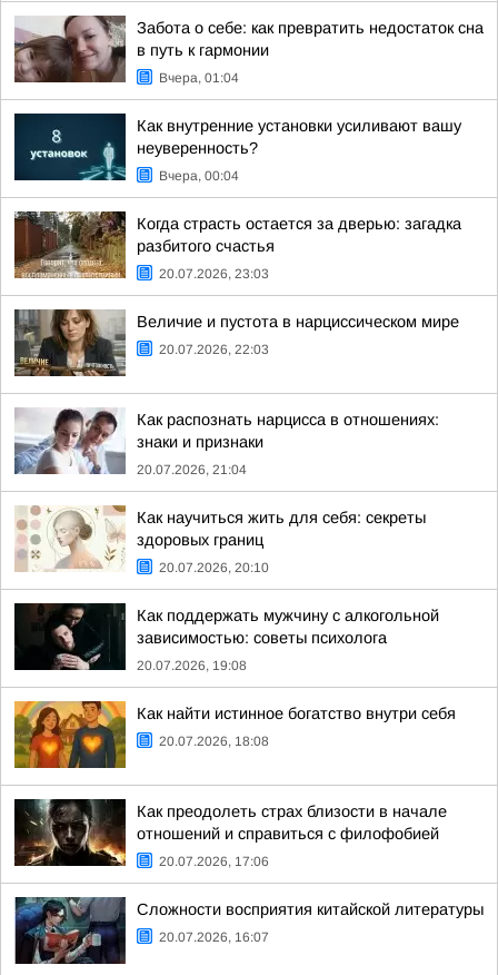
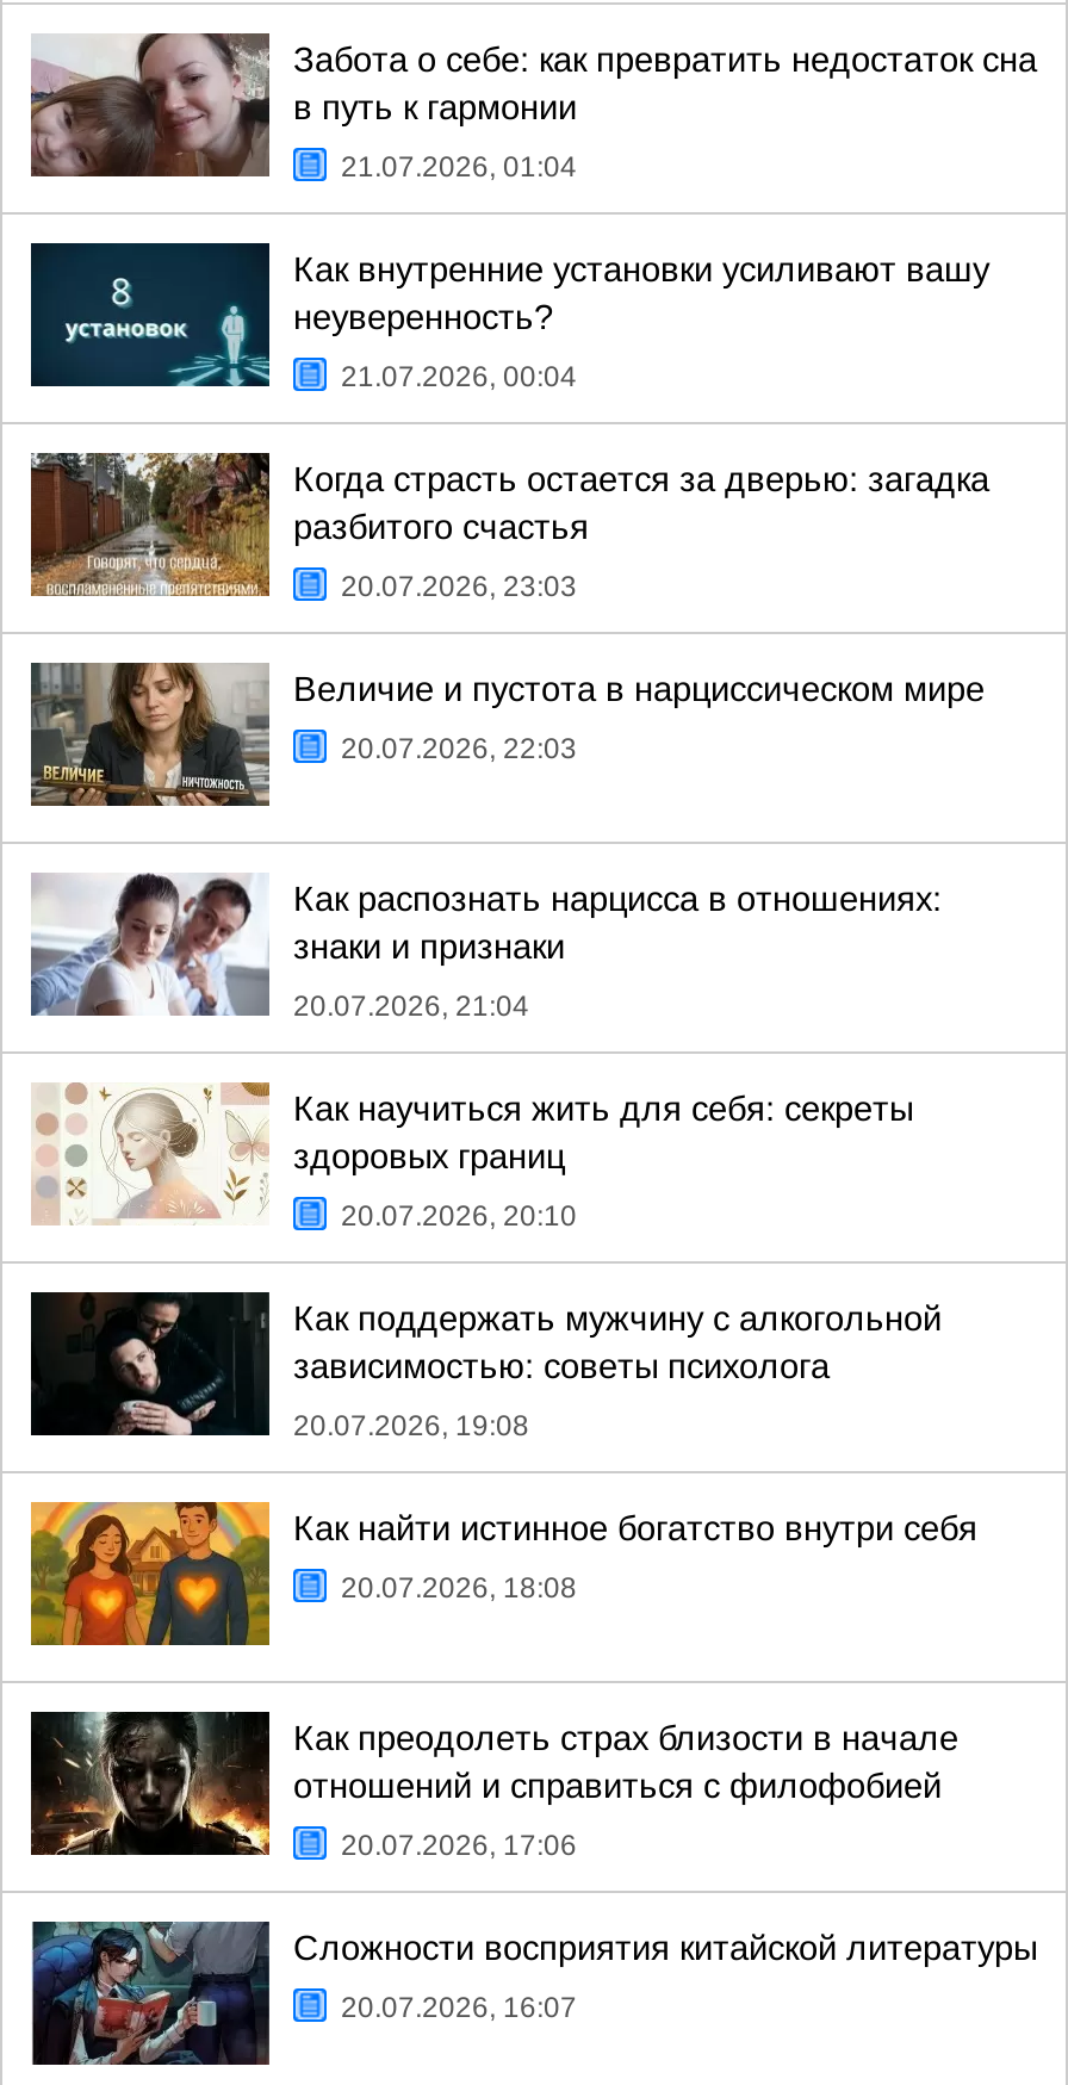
- Вчера, 01:04
+ 21.07.2026, 01:04

- Вчера, 00:04
+ 21.07.2026, 00:04
